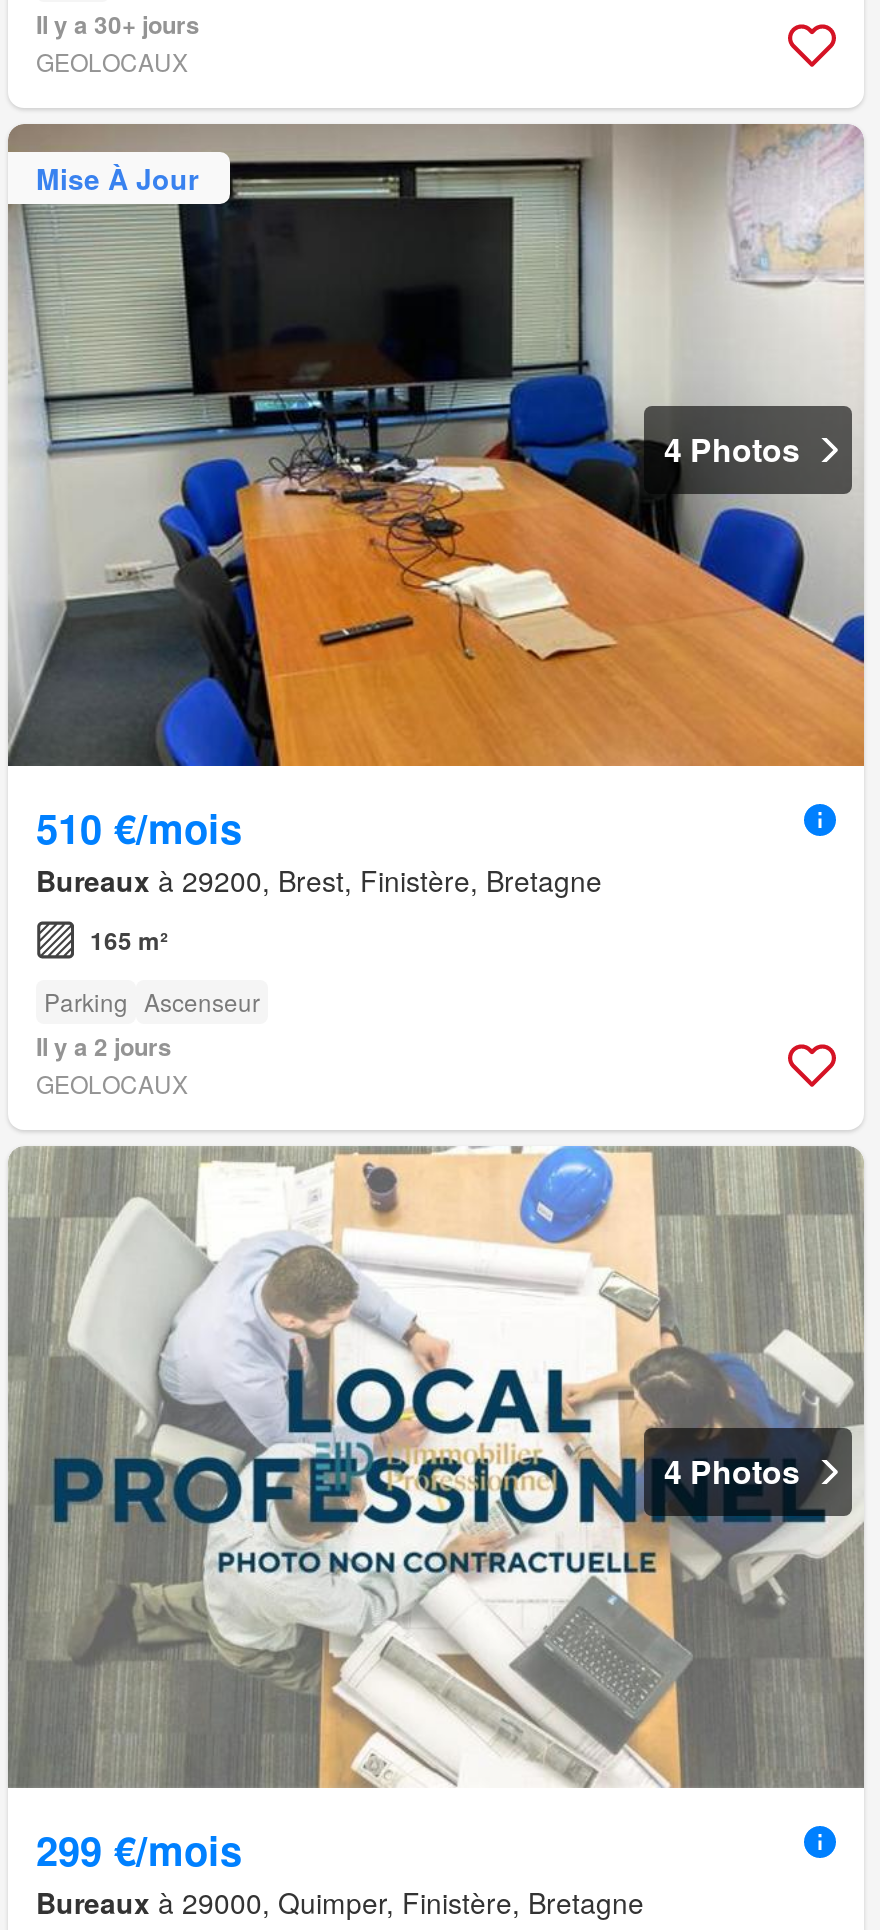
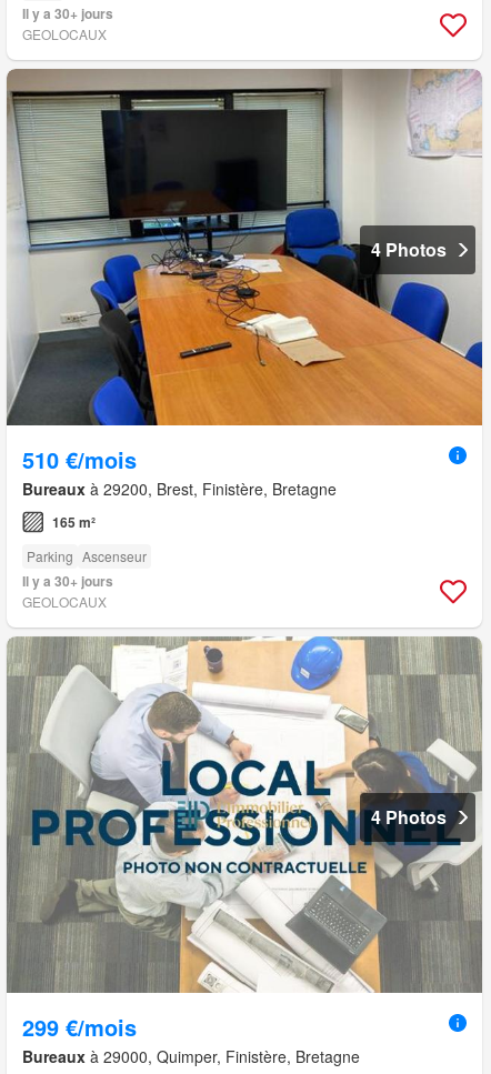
- Mise À Jour

- Il y a 2 jours
+ Il y a 30+ jours
